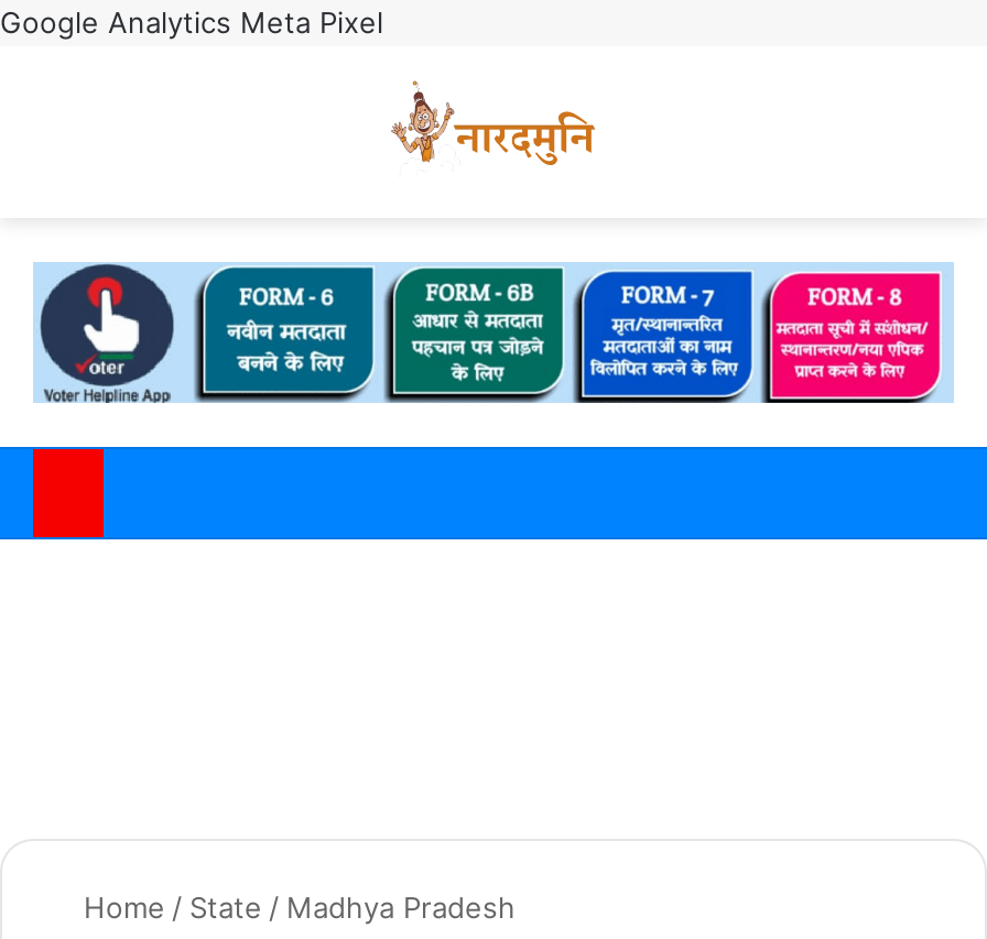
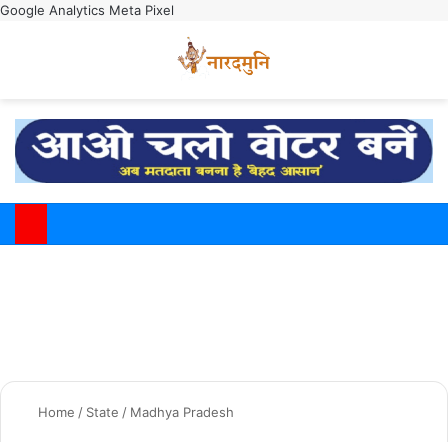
- [image]
+ [image]
